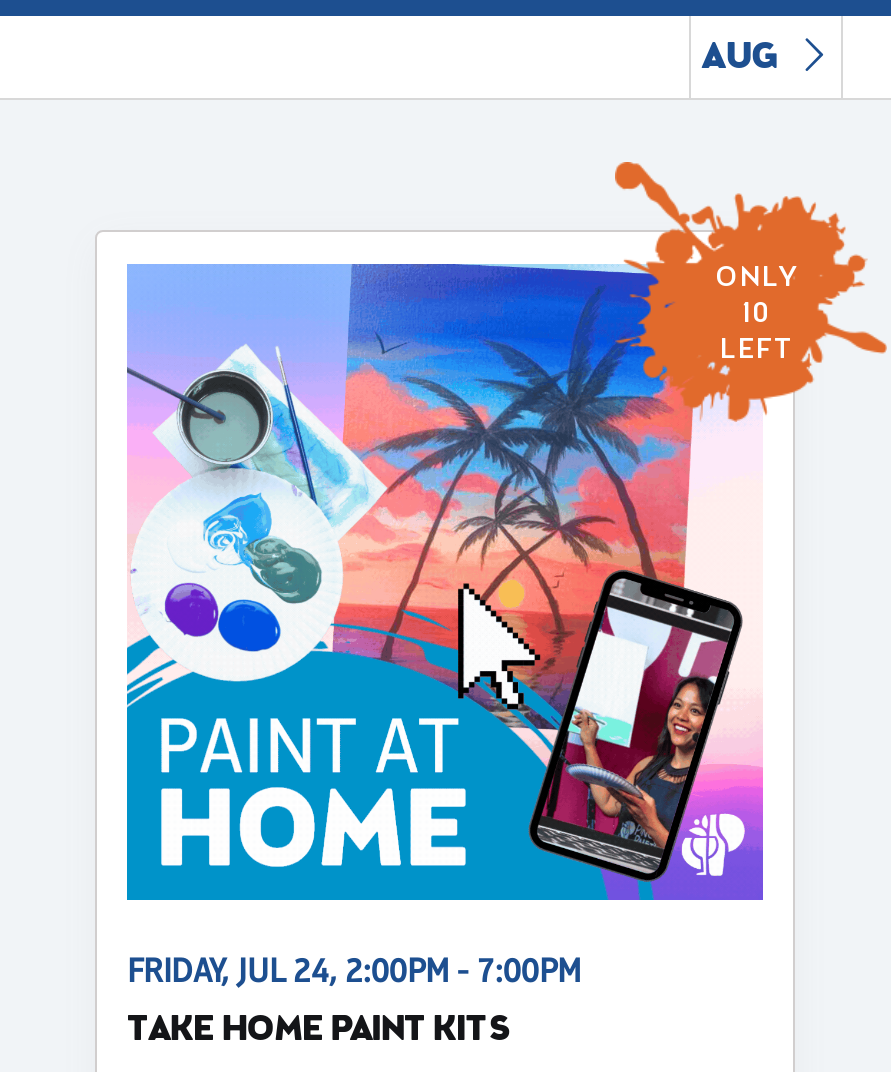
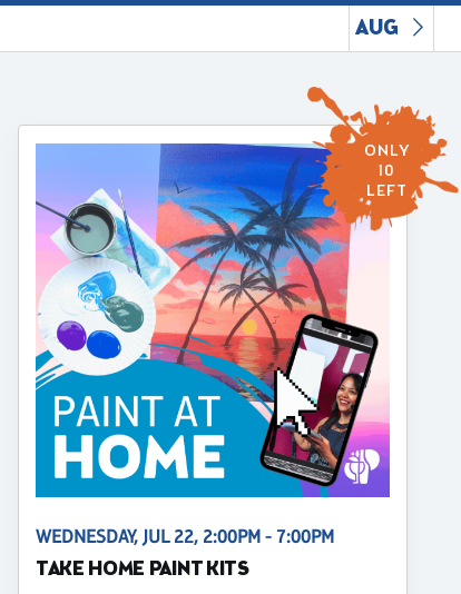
- [image]
+ [image]

- [image]
+ [image]

- FRIDAY, JUL 24, 2:00PM - 7:00PM
+ WEDNESDAY, JUL 22, 2:00PM - 7:00PM
